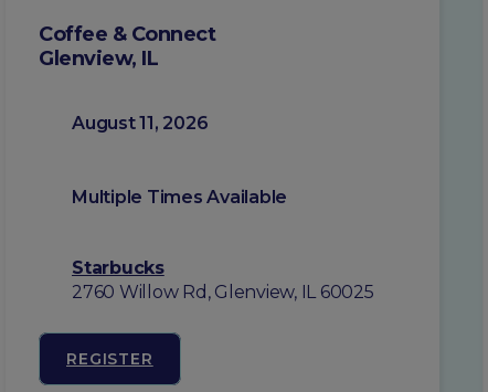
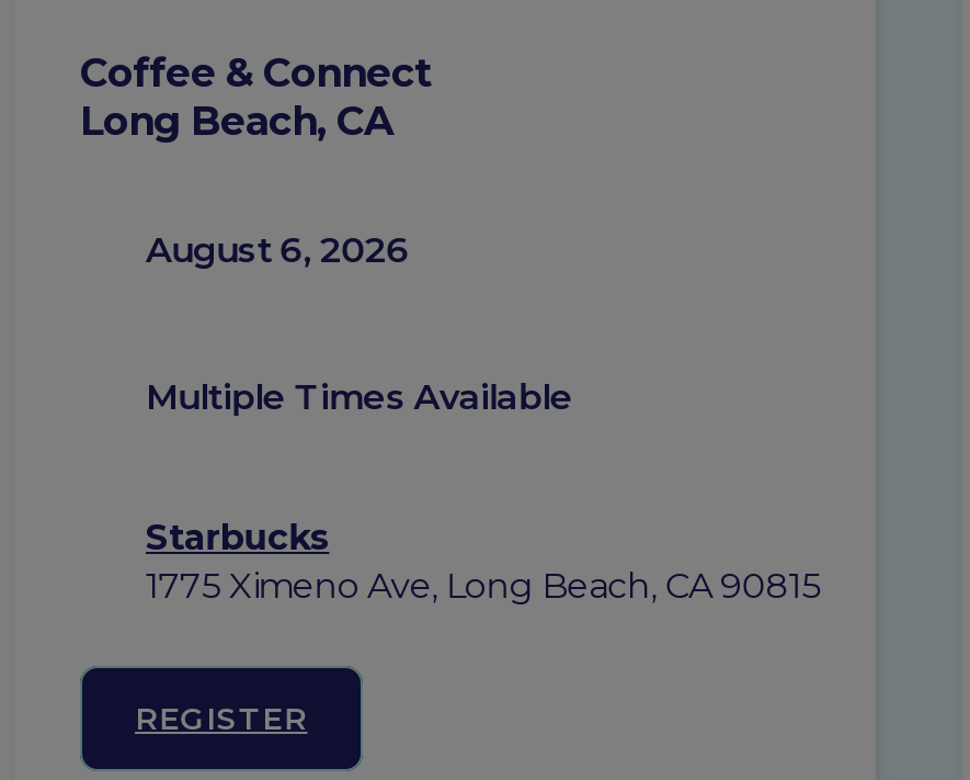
- Glenview, IL
+ Long Beach, CA

- August 11, 2026
+ August 6, 2026

- 2760 Willow Rd, Glenview, IL 60025
+ 1775 Ximeno Ave, Long Beach, CA 90815
